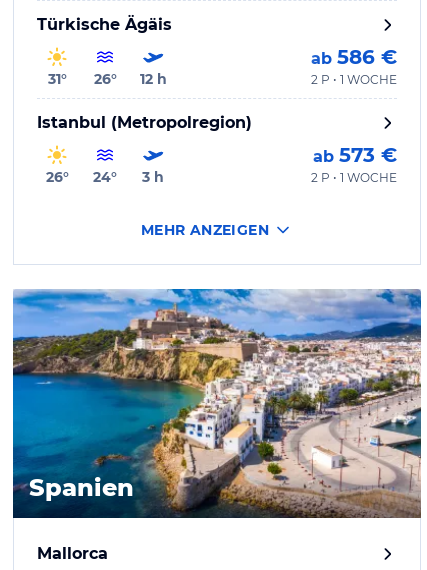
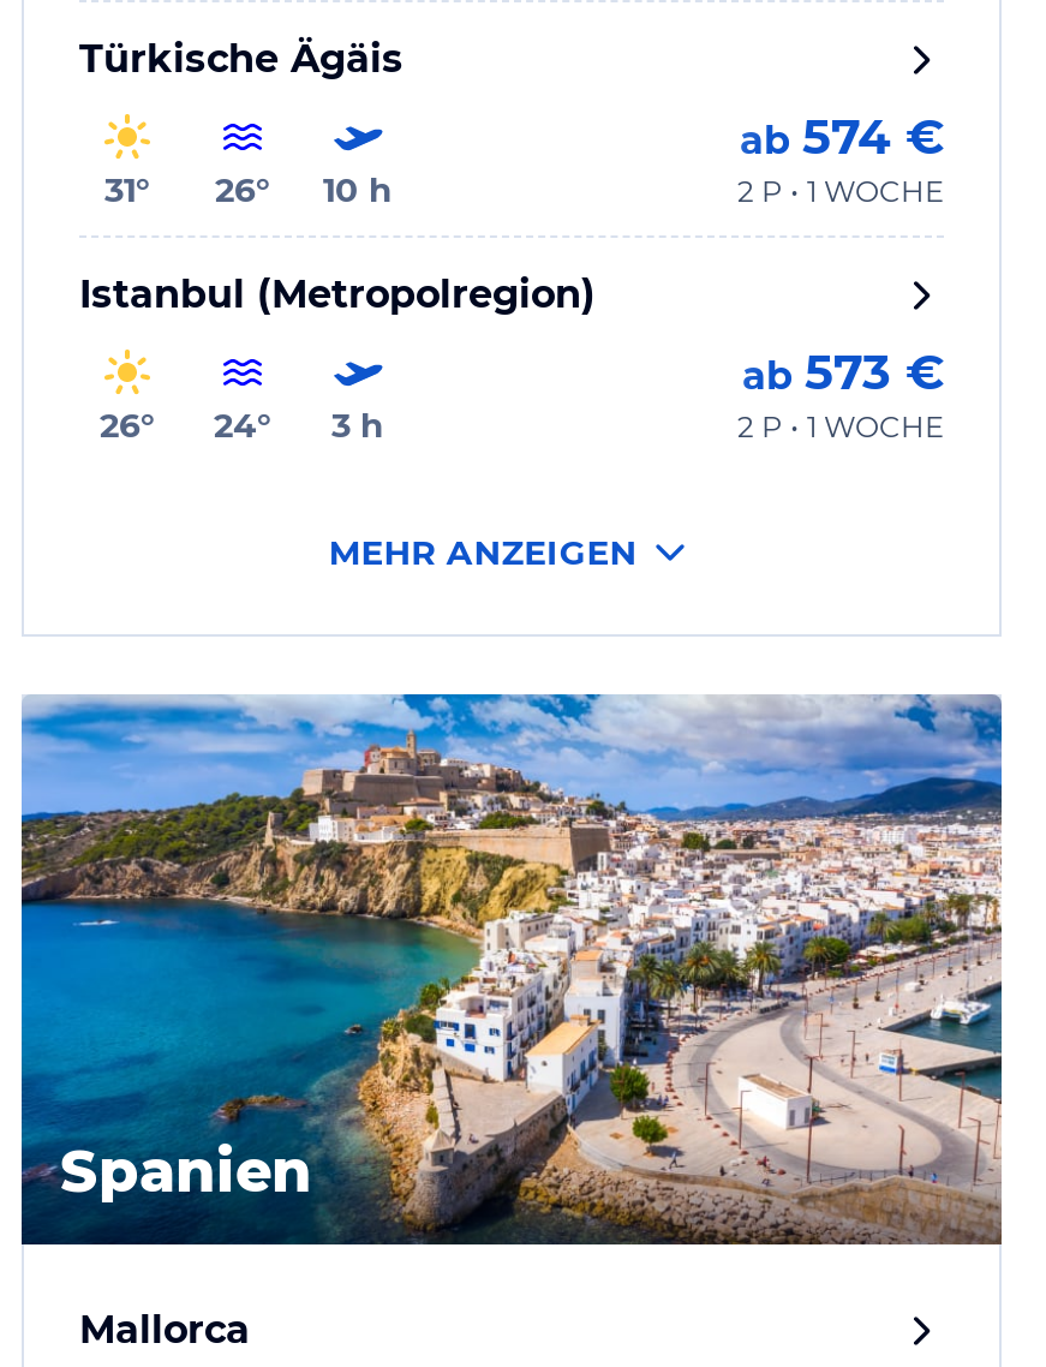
- ab 586 €
+ ab 574 €

- 31° 26° 12 h
+ 31° 26° 10 h
